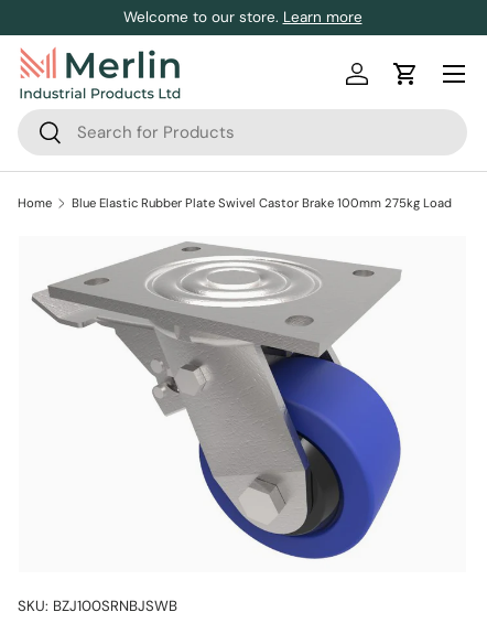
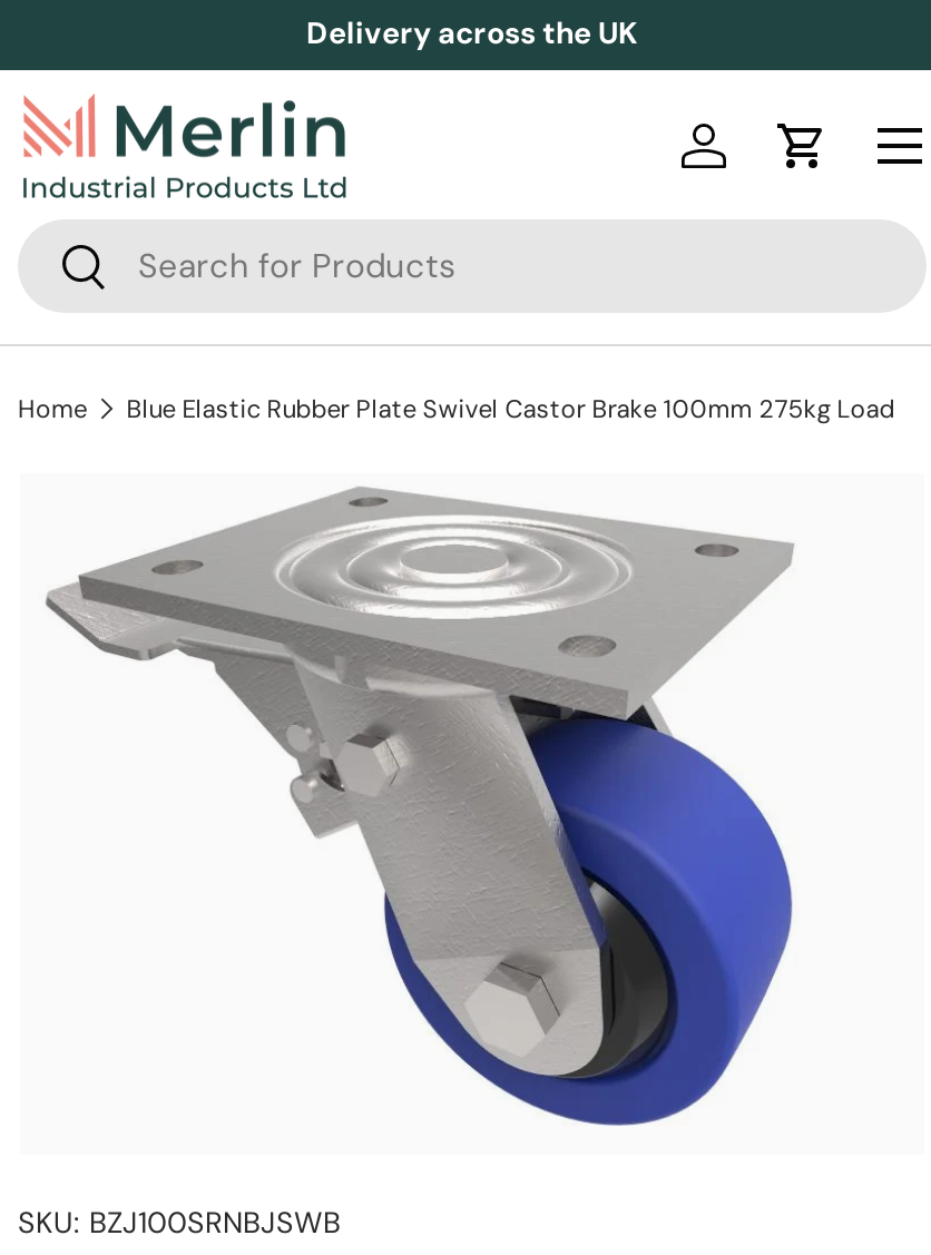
- Welcome to our store. Learn more
+ Delivery across the UK
